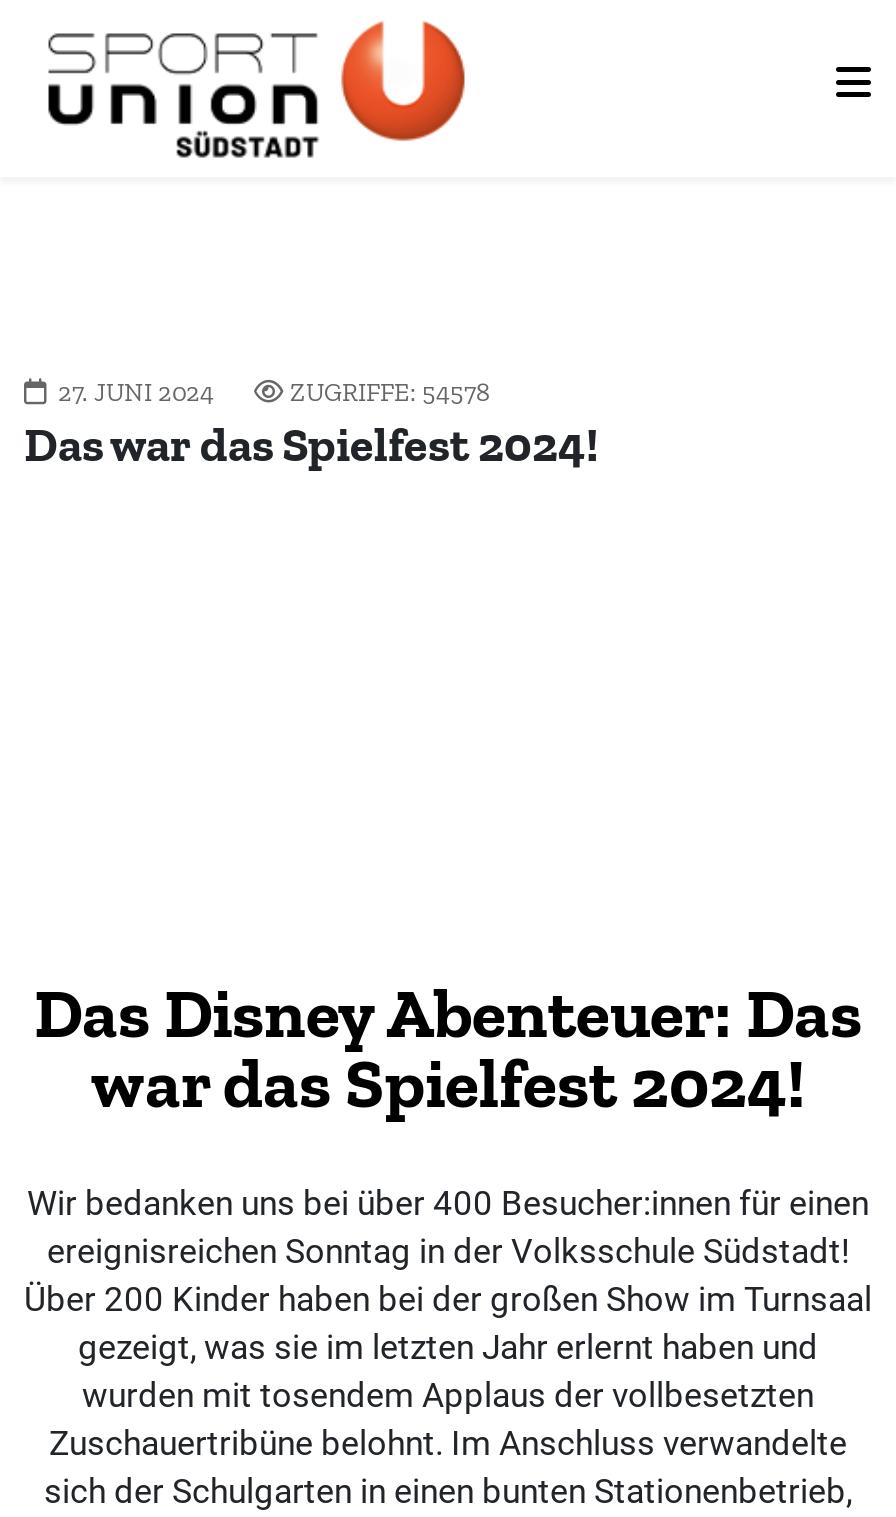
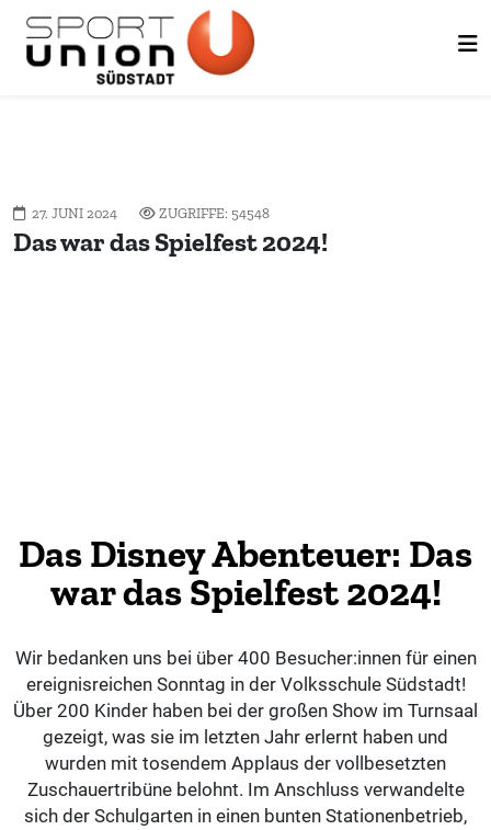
- ZUGRIFFE: 54578
+ ZUGRIFFE: 54548
